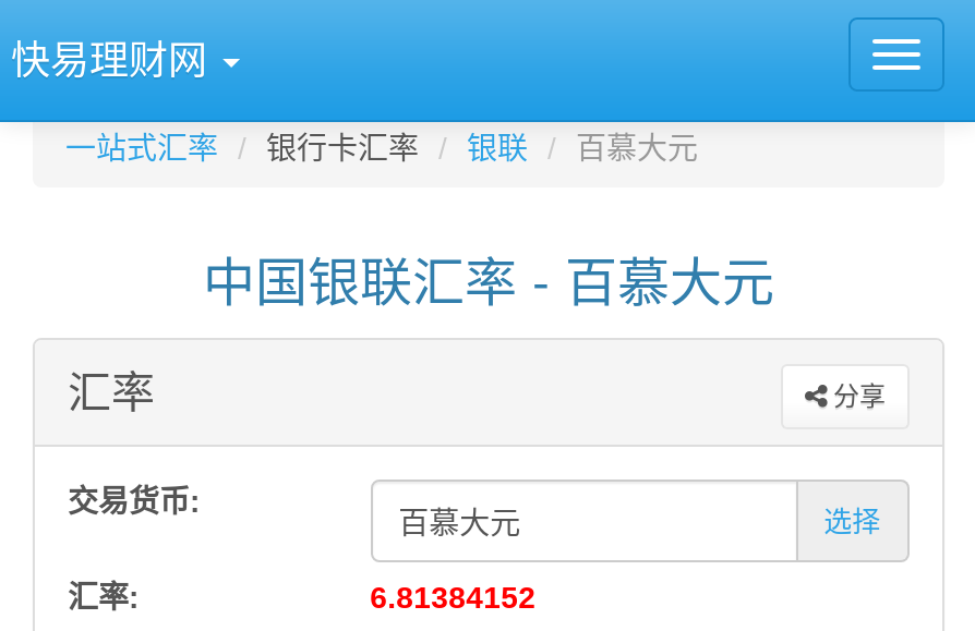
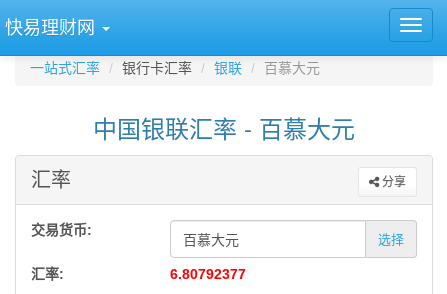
- 6.81384152
+ 6.80792377
